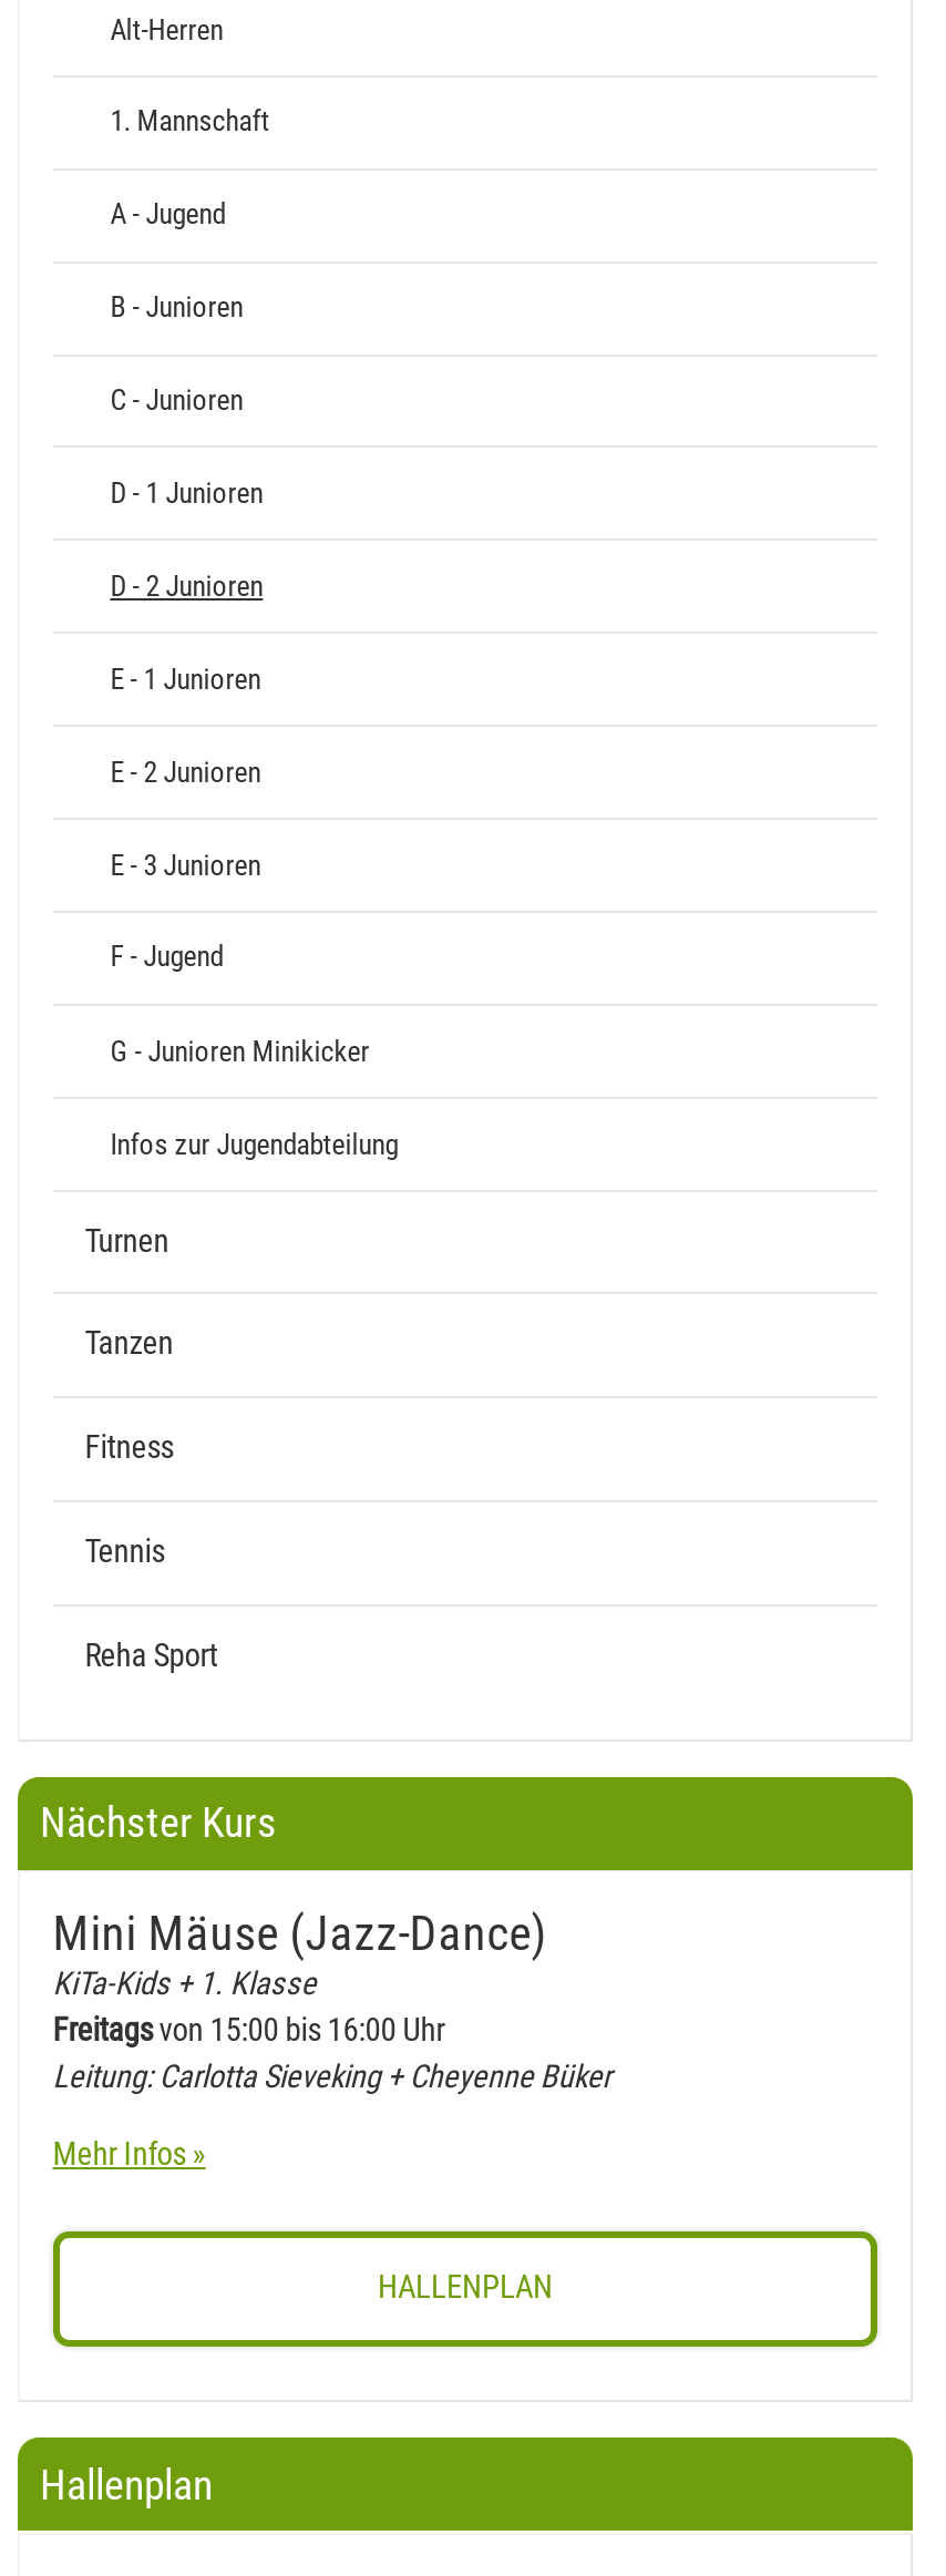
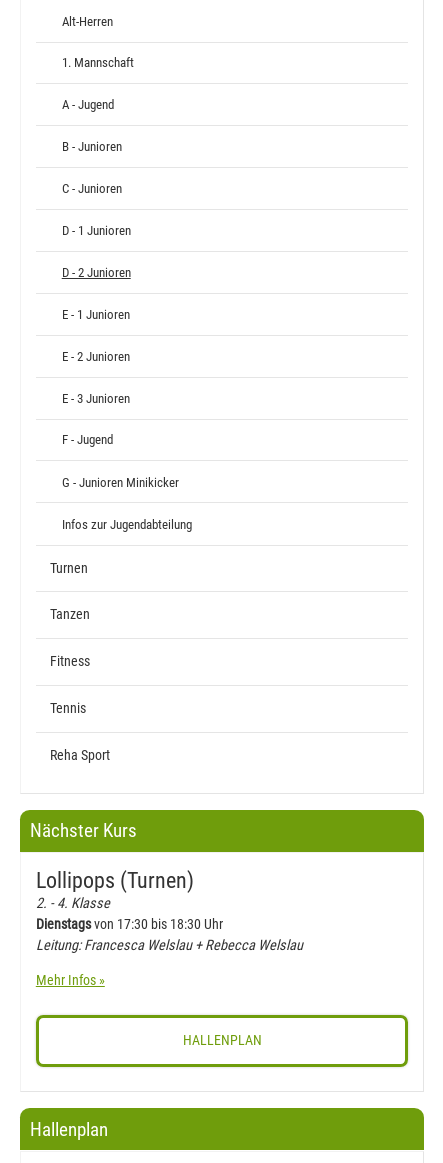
- Mini Mäuse (Jazz-Dance)
- KiTa-Kids + 1. Klasse
- Freitagsvon 15:00 bis 16:00 Uhr
- Leitung: Carlotta Sieveking + Cheyenne Büker
+ Lollipops (Turnen)
+ 2. - 4. Klasse
+ Dienstagsvon 17:30 bis 18:30 Uhr
+ Leitung: Francesca Welslau + Rebecca Welslau
